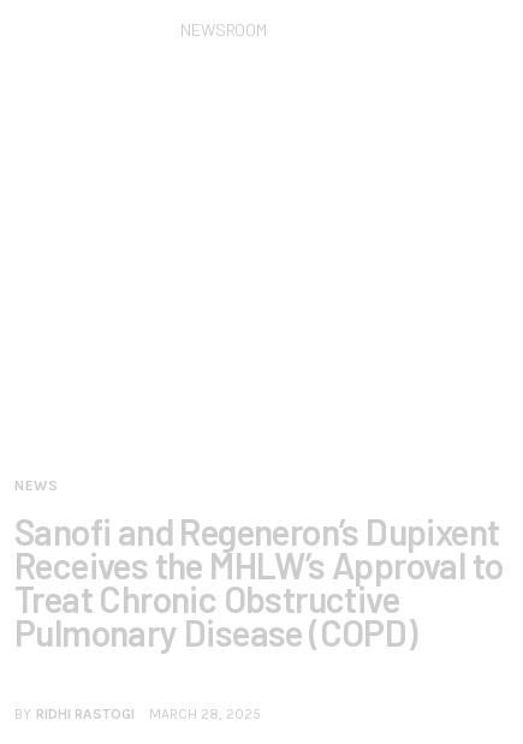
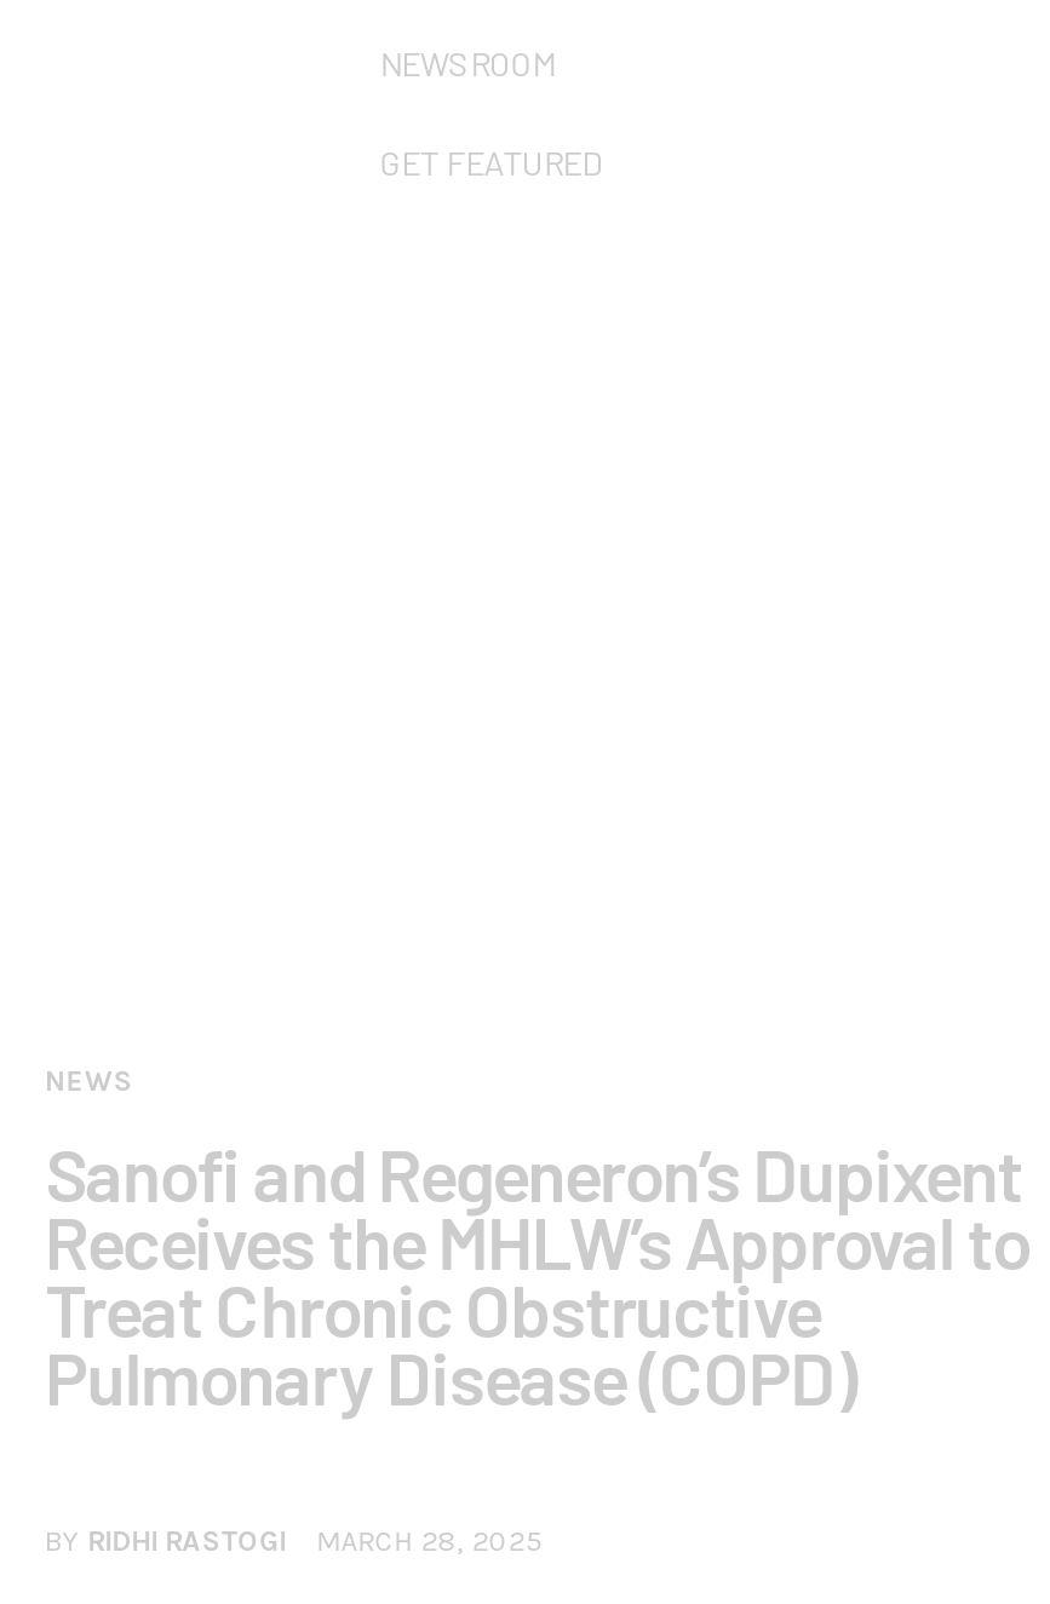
+ GET FEATURED
